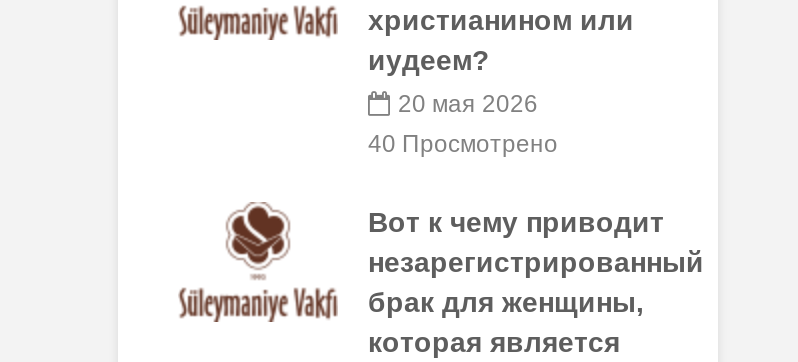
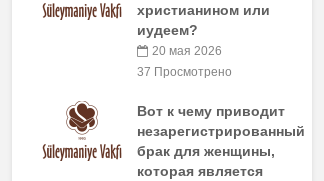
- 40 Просмотрено
+ 37 Просмотрено
